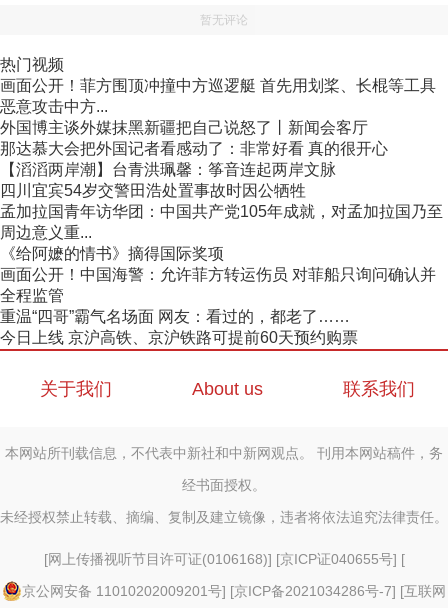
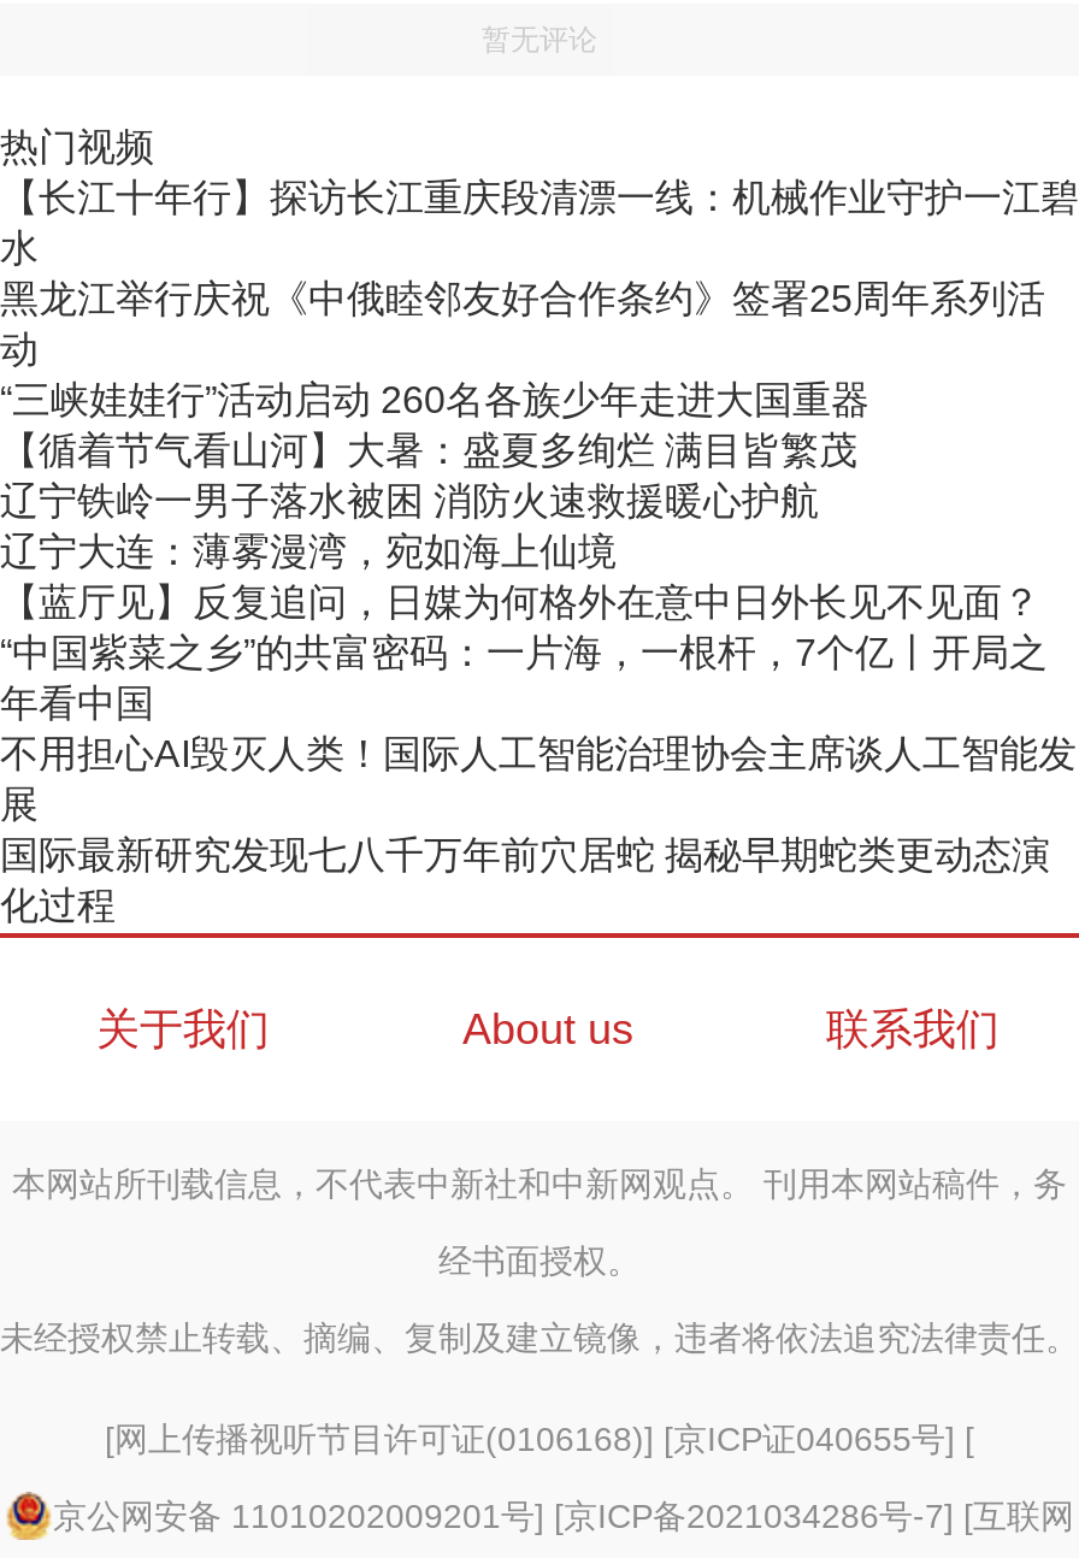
- 画面公开！菲方围顶冲撞中方巡逻艇 首先用划桨、长棍等工具
- 恶意攻击中方...
- 外国博主谈外媒抹黑新疆把自己说怒了丨新闻会客厅
- 那达慕大会把外国记者看感动了：非常好看 真的很开心
- 【滔滔两岸潮】台青洪珮馨：筝音连起两岸文脉
- 四川宜宾54岁交警田浩处置事故时因公牺牲
- 孟加拉国青年访华团：中国共产党105年成就，对孟加拉国乃至
- 周边意义重...
- 《给阿嬷的情书》摘得国际奖项
- 画面公开！中国海警：允许菲方转运伤员 对菲船只询问确认并
- 全程监管
- 重温“四哥”霸气名场面 网友：看过的，都老了……
- 今日上线 京沪高铁、京沪铁路可提前60天预约购票
+ 【长江十年行】探访长江重庆段清漂一线：机械作业守护一江碧
+ 水
+ 黑龙江举行庆祝《中俄睦邻友好合作条约》签署25周年系列活
+ 动
+ “三峡娃娃行”活动启动 260名各族少年走进大国重器
+ 【循着节气看山河】大暑：盛夏多绚烂 满目皆繁茂
+ 辽宁铁岭一男子落水被困 消防火速救援暖心护航
+ 辽宁大连：薄雾漫湾，宛如海上仙境
+ 【蓝厅见】反复追问，日媒为何格外在意中日外长见不见面？
+ “中国紫菜之乡”的共富密码：一片海，一根杆，7个亿丨开局之
+ 年看中国
+ 不用担心AI毁灭人类！国际人工智能治理协会主席谈人工智能发
+ 展
+ 国际最新研究发现七八千万年前穴居蛇 揭秘早期蛇类更动态演
+ 化过程
